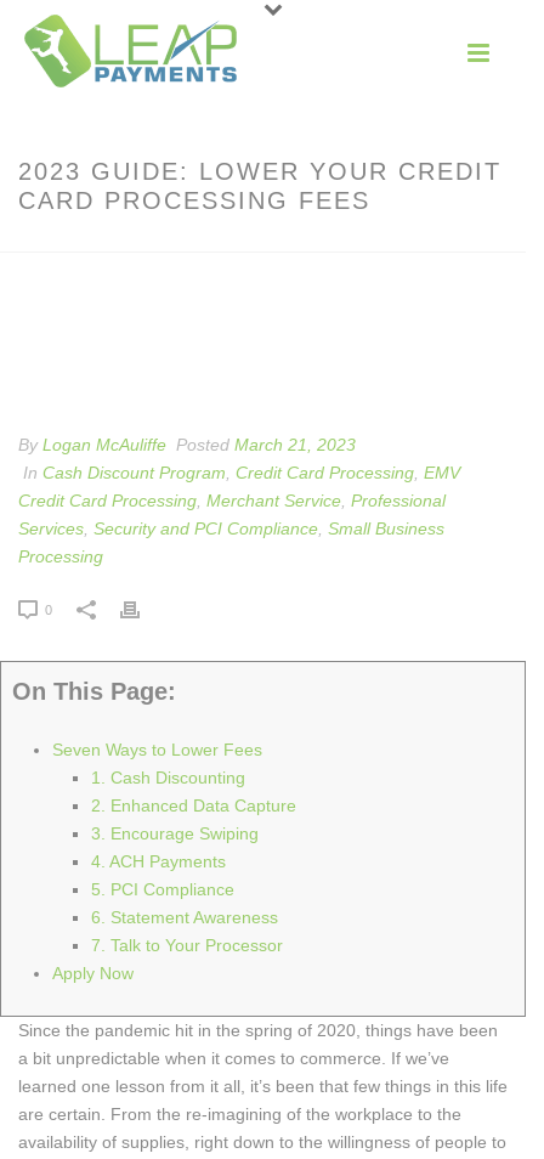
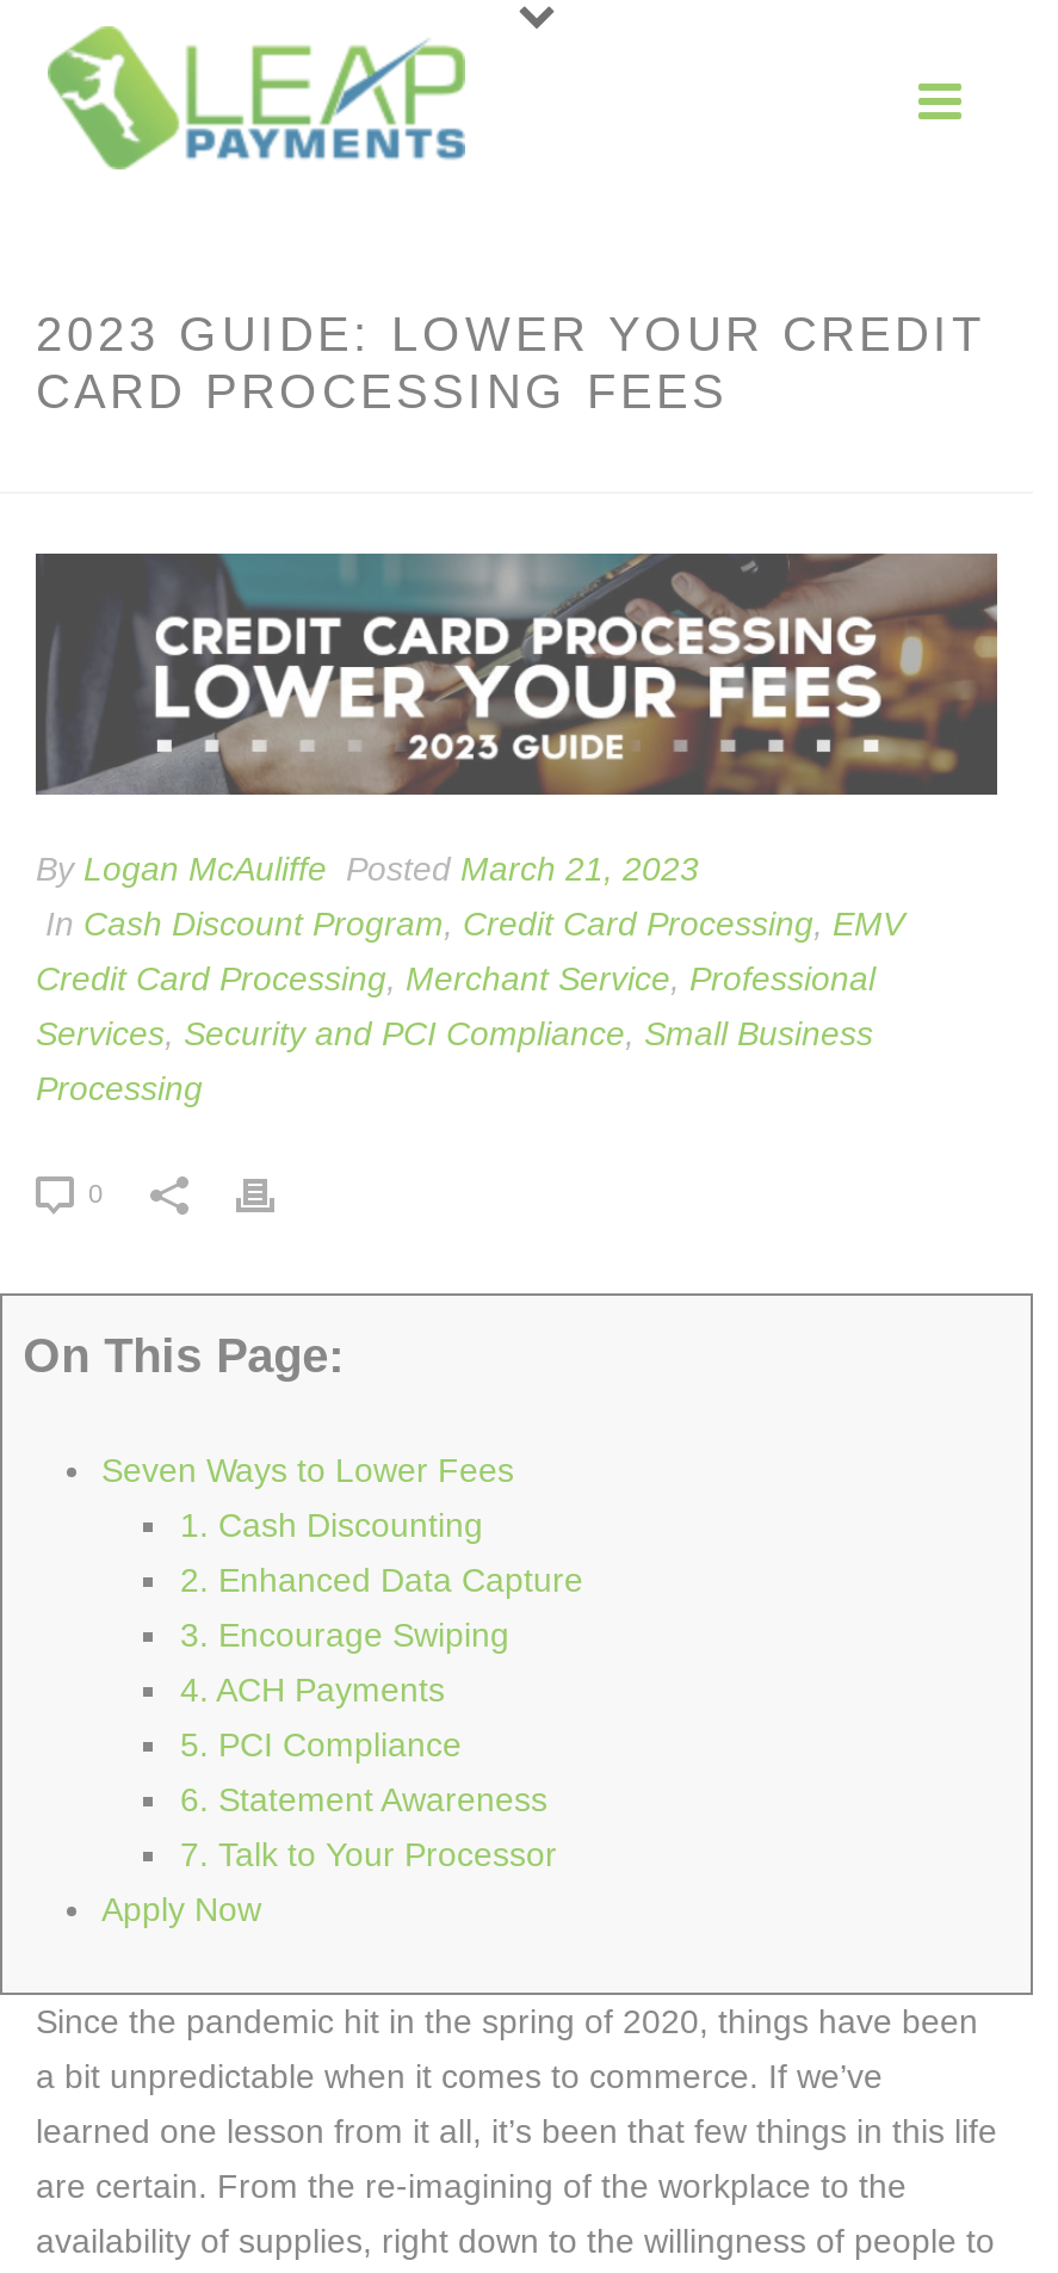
+ [image]
